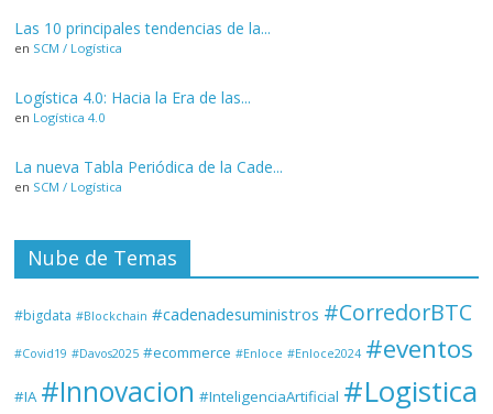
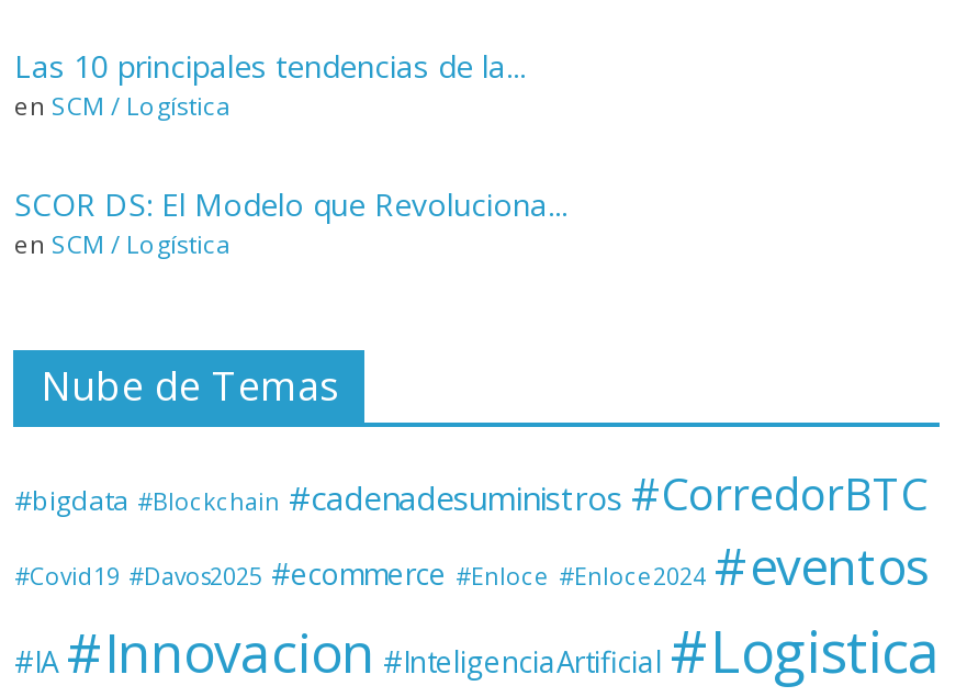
- Logística 4.0: Hacia la Era de las...
- en Logística 4.0
- La nueva Tabla Periódica de la Cade...
+ SCOR DS: El Modelo que Revoluciona...
